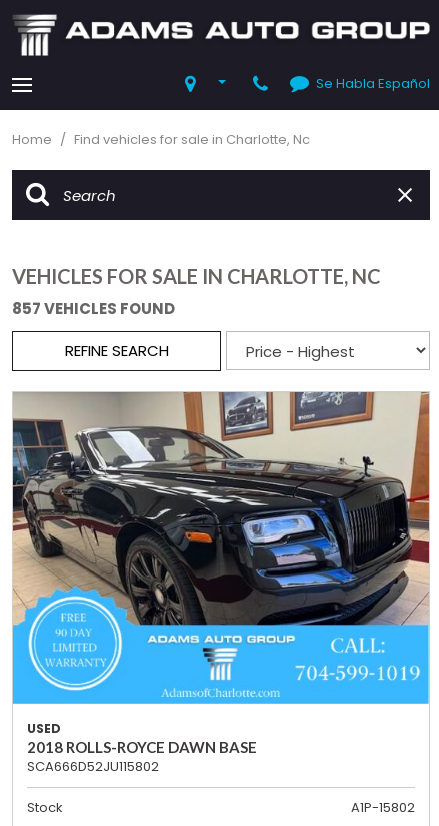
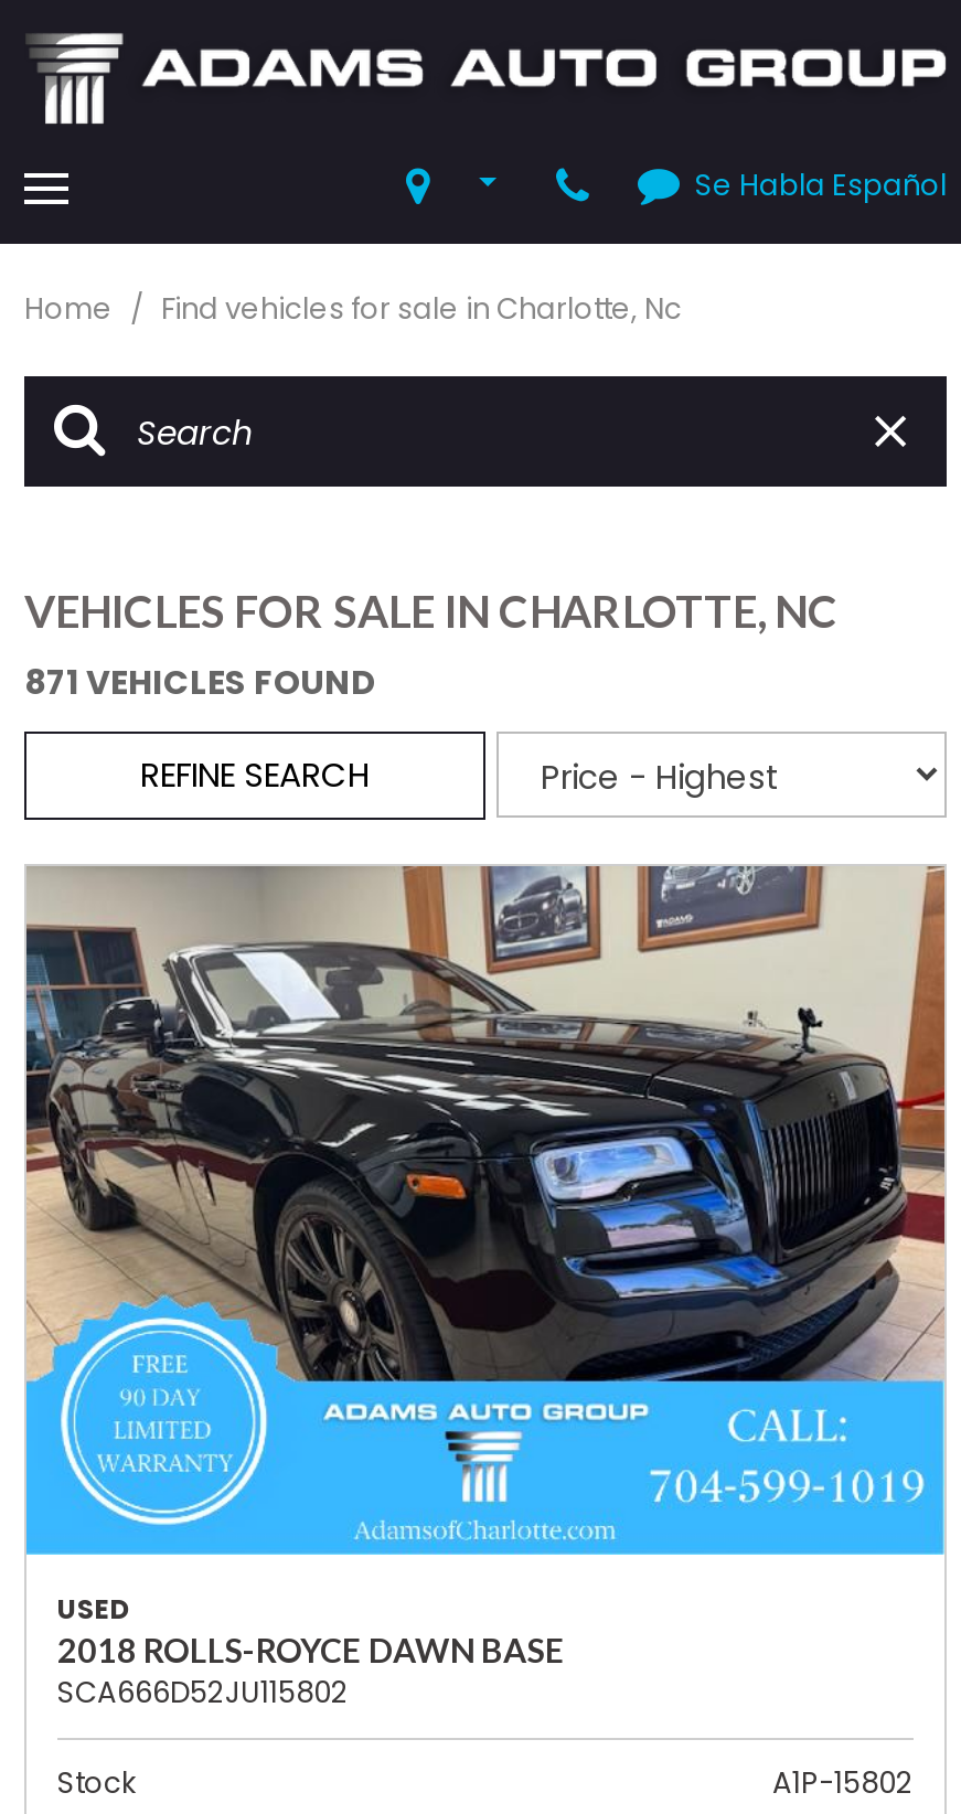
- 857 VEHICLES FOUND
+ 871 VEHICLES FOUND
